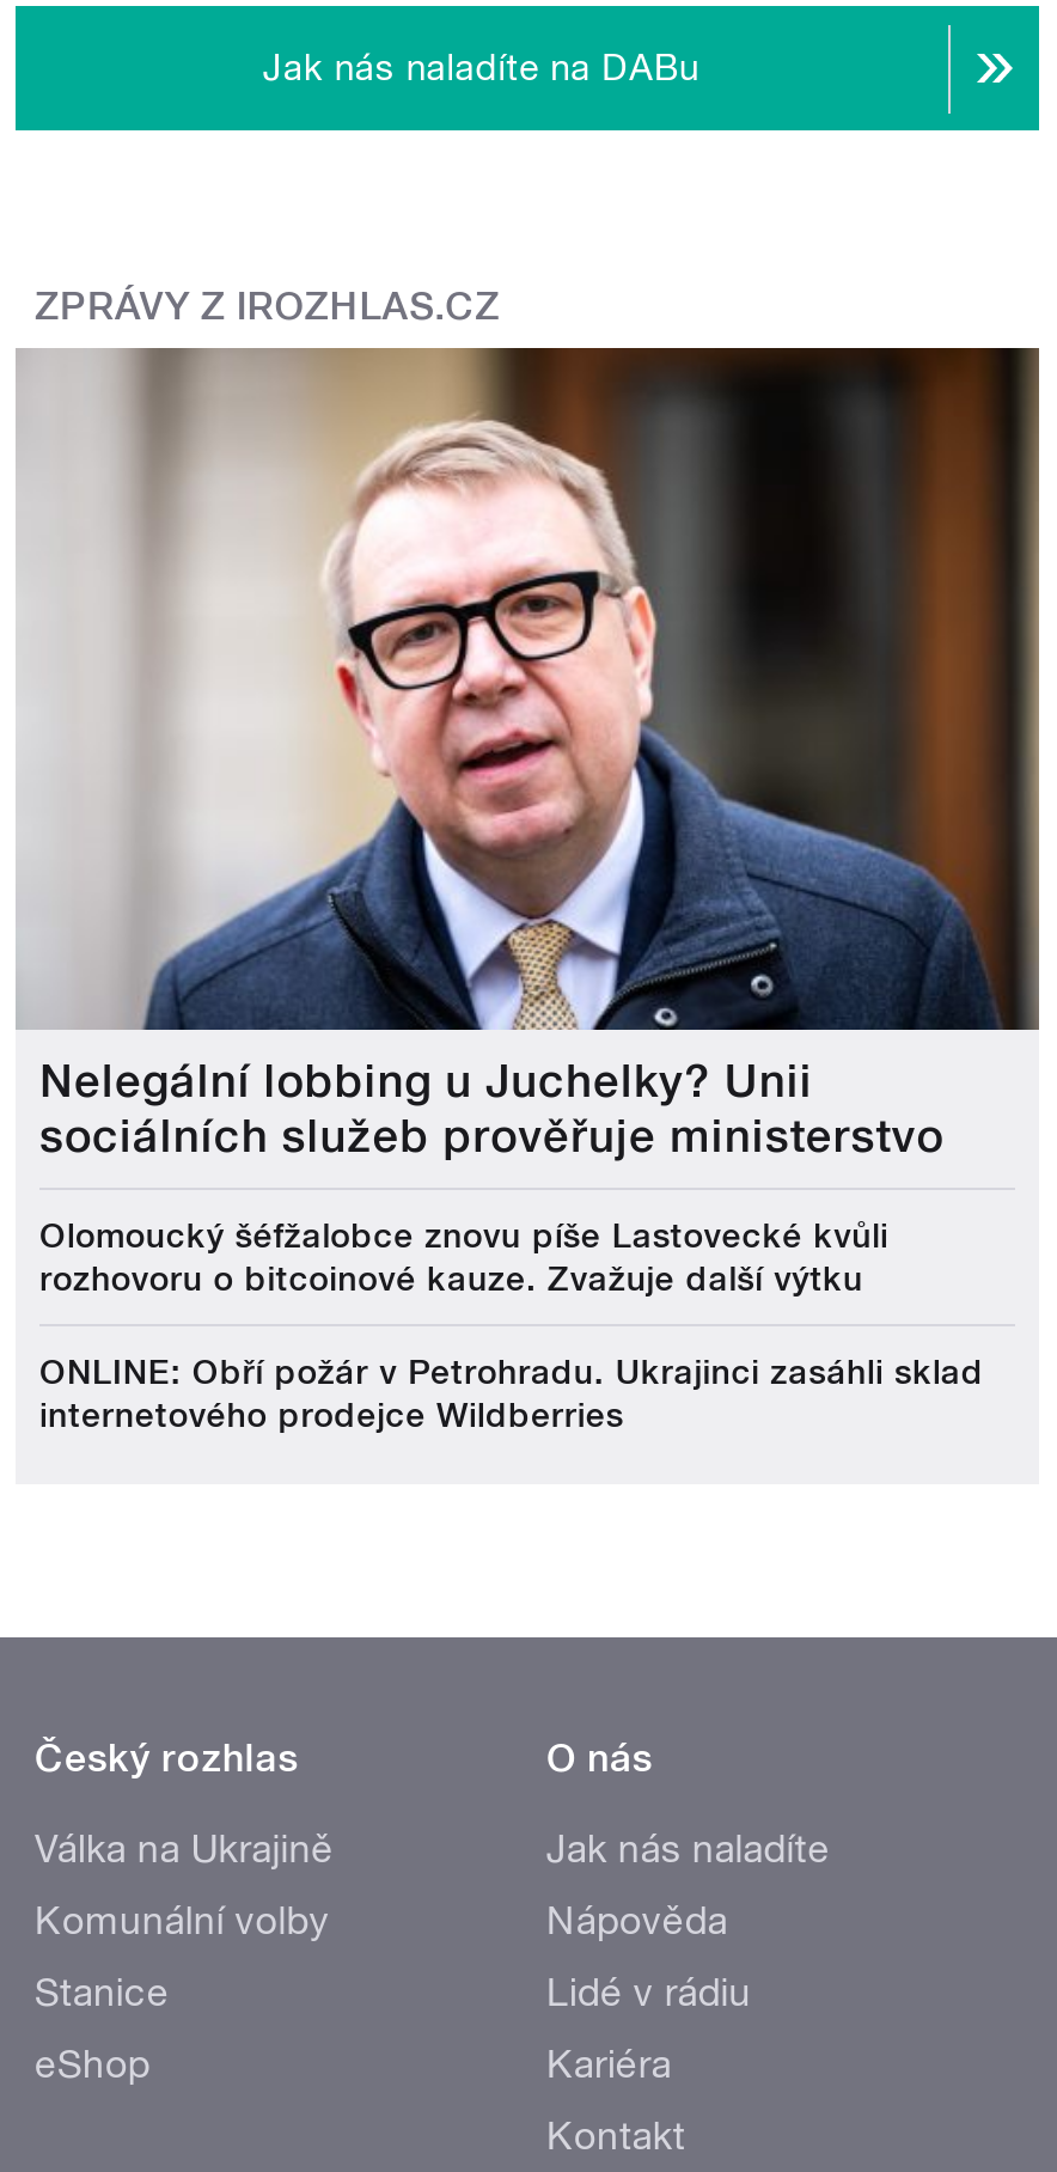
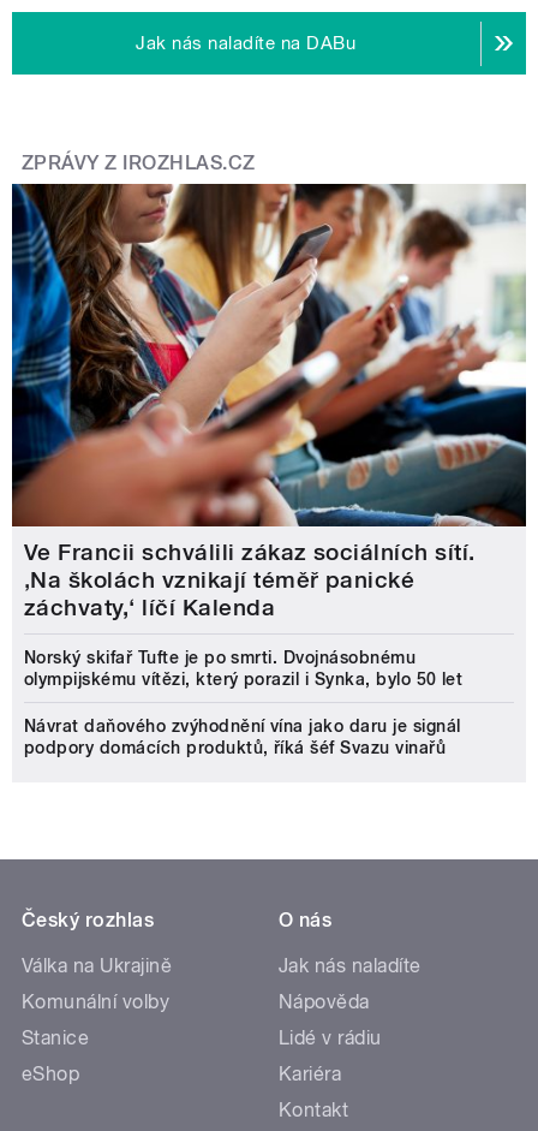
- [image]
- Nelegální lobbing u Juchelky? Unii
- sociálních služeb prověřuje ministerstvo
+ [image]
+ Ve Francii schválili zákaz sociálních sítí.
+ ‚Na školách vznikají téměř panické
+ záchvaty,‘ líčí Kalenda

- Olomoucký šéfžalobce znovu píše Lastovecké kvůli
- rozhovoru o bitcoinové kauze. Zvažuje další výtku
+ Norský skifař Tufte je po smrti. Dvojnásobnému
+ olympijskému vítězi, který porazil i Synka, bylo 50 let

- ONLINE: Obří požár v Petrohradu. Ukrajinci zasáhli sklad
- internetového prodejce Wildberries
+ Návrat daňového zvýhodnění vína jako daru je signál
+ podpory domácích produktů, říká šéf Svazu vinařů
